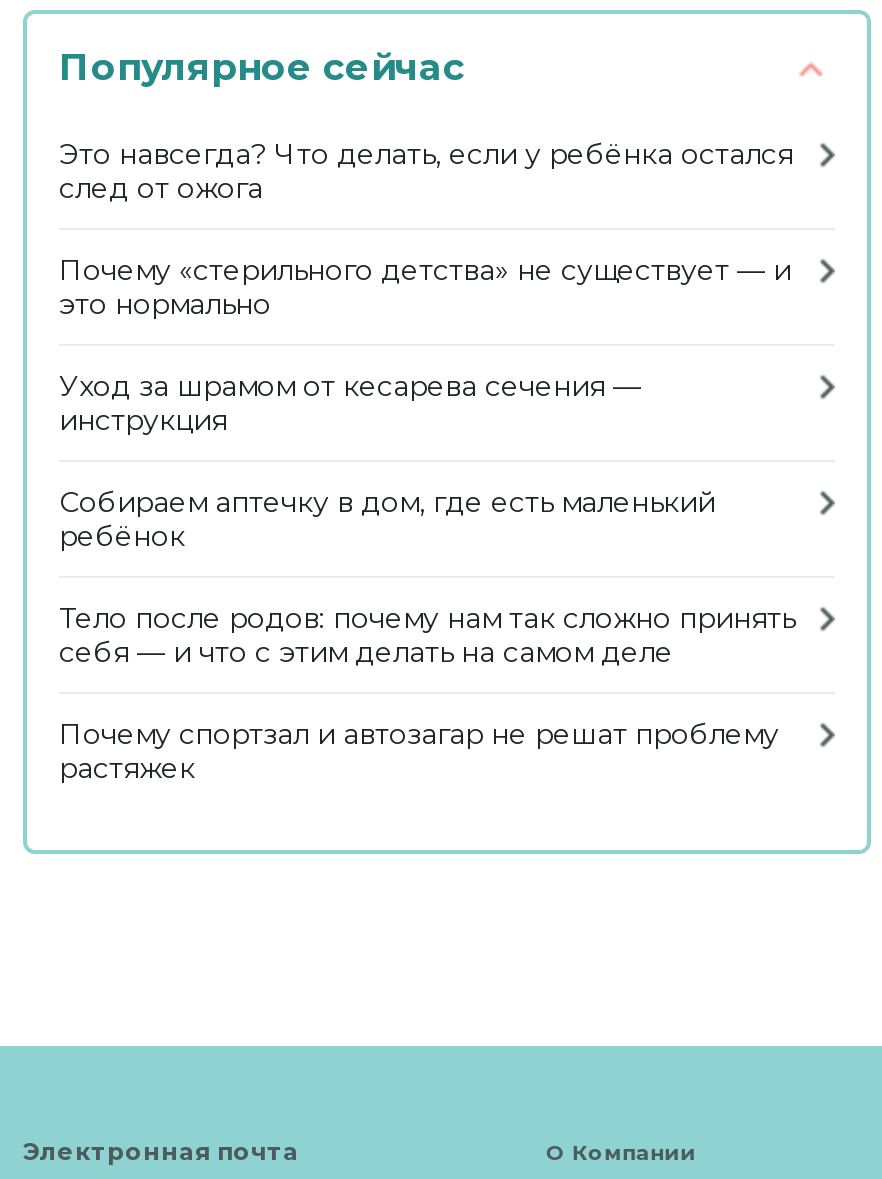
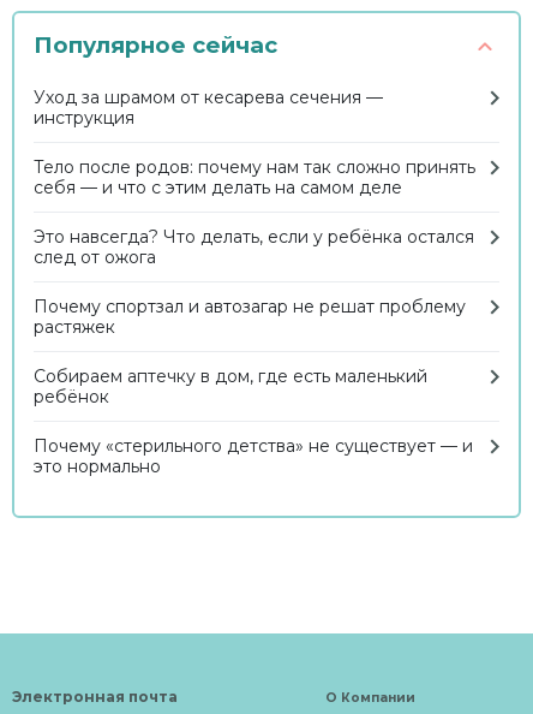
moved down: Это навсегда? Что делать, если у ребёнка остался | след от ожога

moved down: Почему «стерильного детства» не существует — и | это нормально

moved up: Уход за шрамом от кесарева сечения — | инструкция

moved down: Собираем аптечку в дом, где есть маленький | ребёнок

moved up: Тело после родов: почему нам так сложно принять | себя — и что с этим делать на самом деле

moved up: Почему спортзал и автозагар не решат проблему | растяжек
